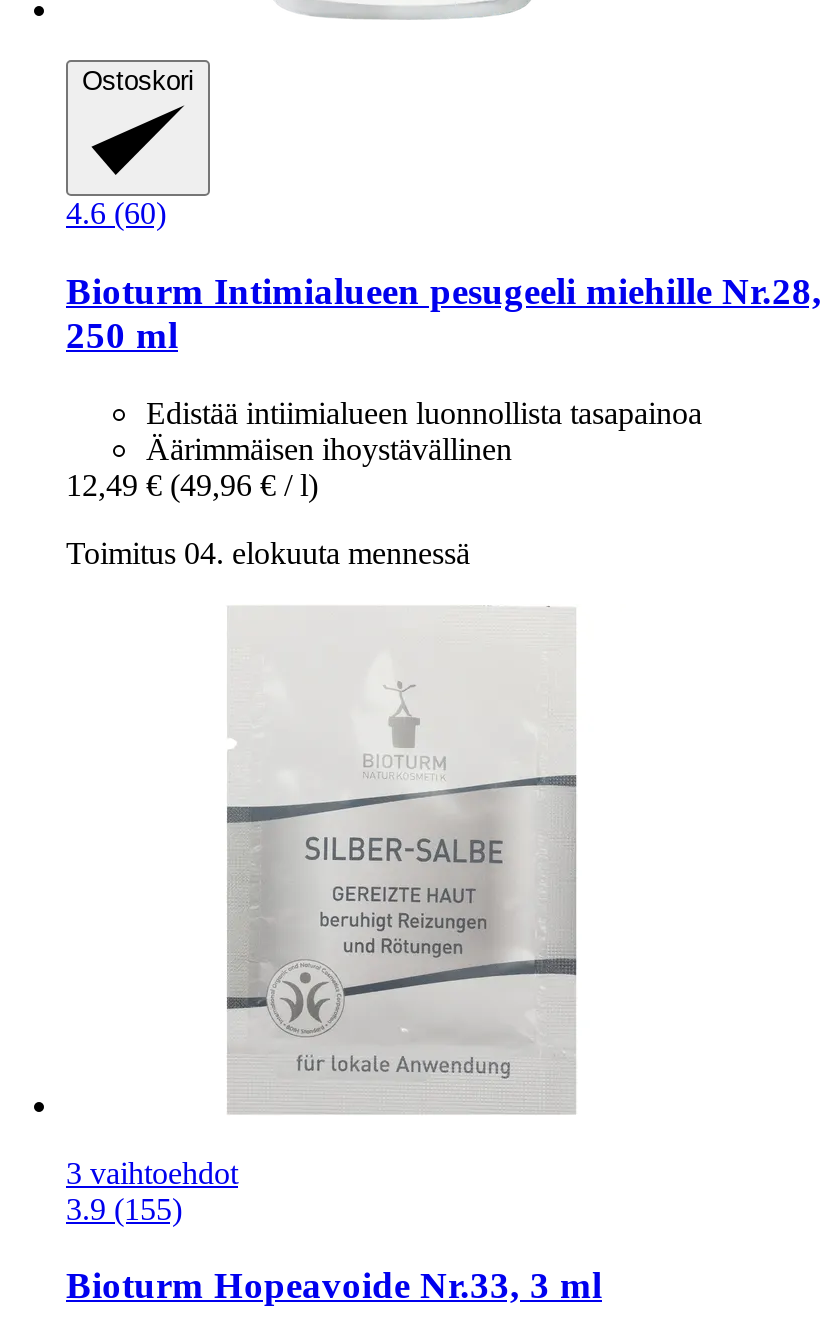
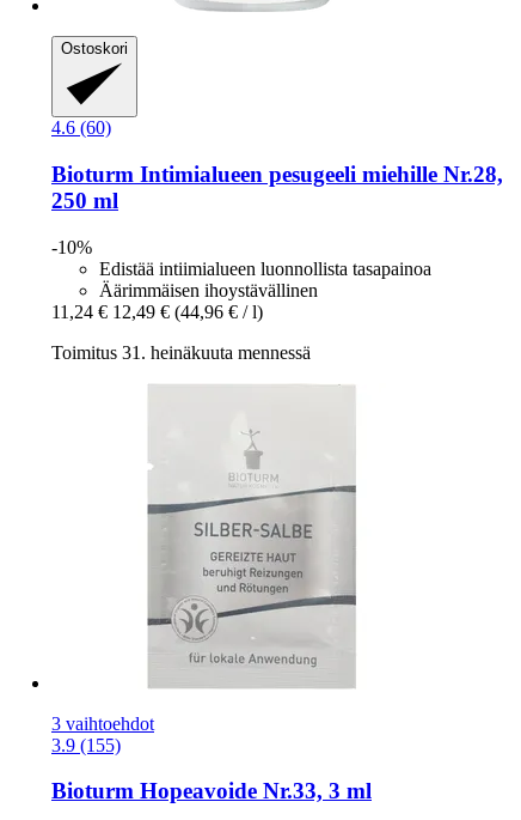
+ -10%

- 12,49 € (49,96 € / l)
+ 11,24 € 12,49 € (44,96 € / l)

- Toimitus 04. elokuuta mennessä
+ Toimitus 31. heinäkuuta mennessä
